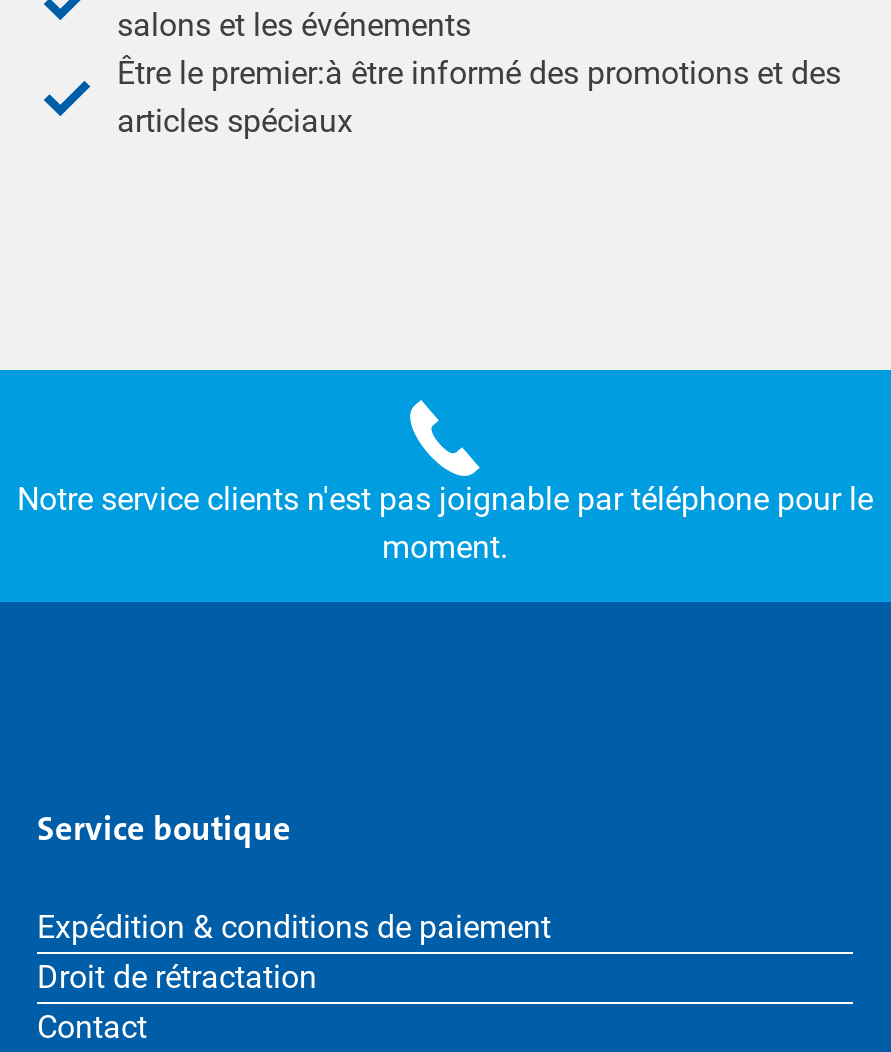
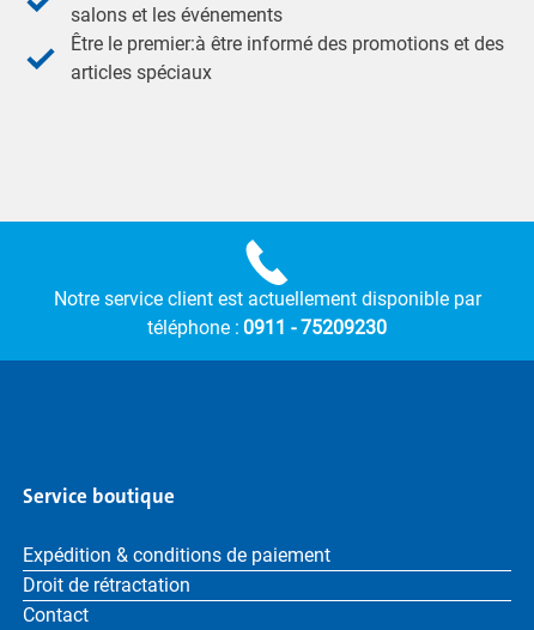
- Notre service clients n'est pas joignable par téléphone pour le
- moment.
+ Notre service client est actuellement disponible par
+ téléphone : 0911 - 75209230
